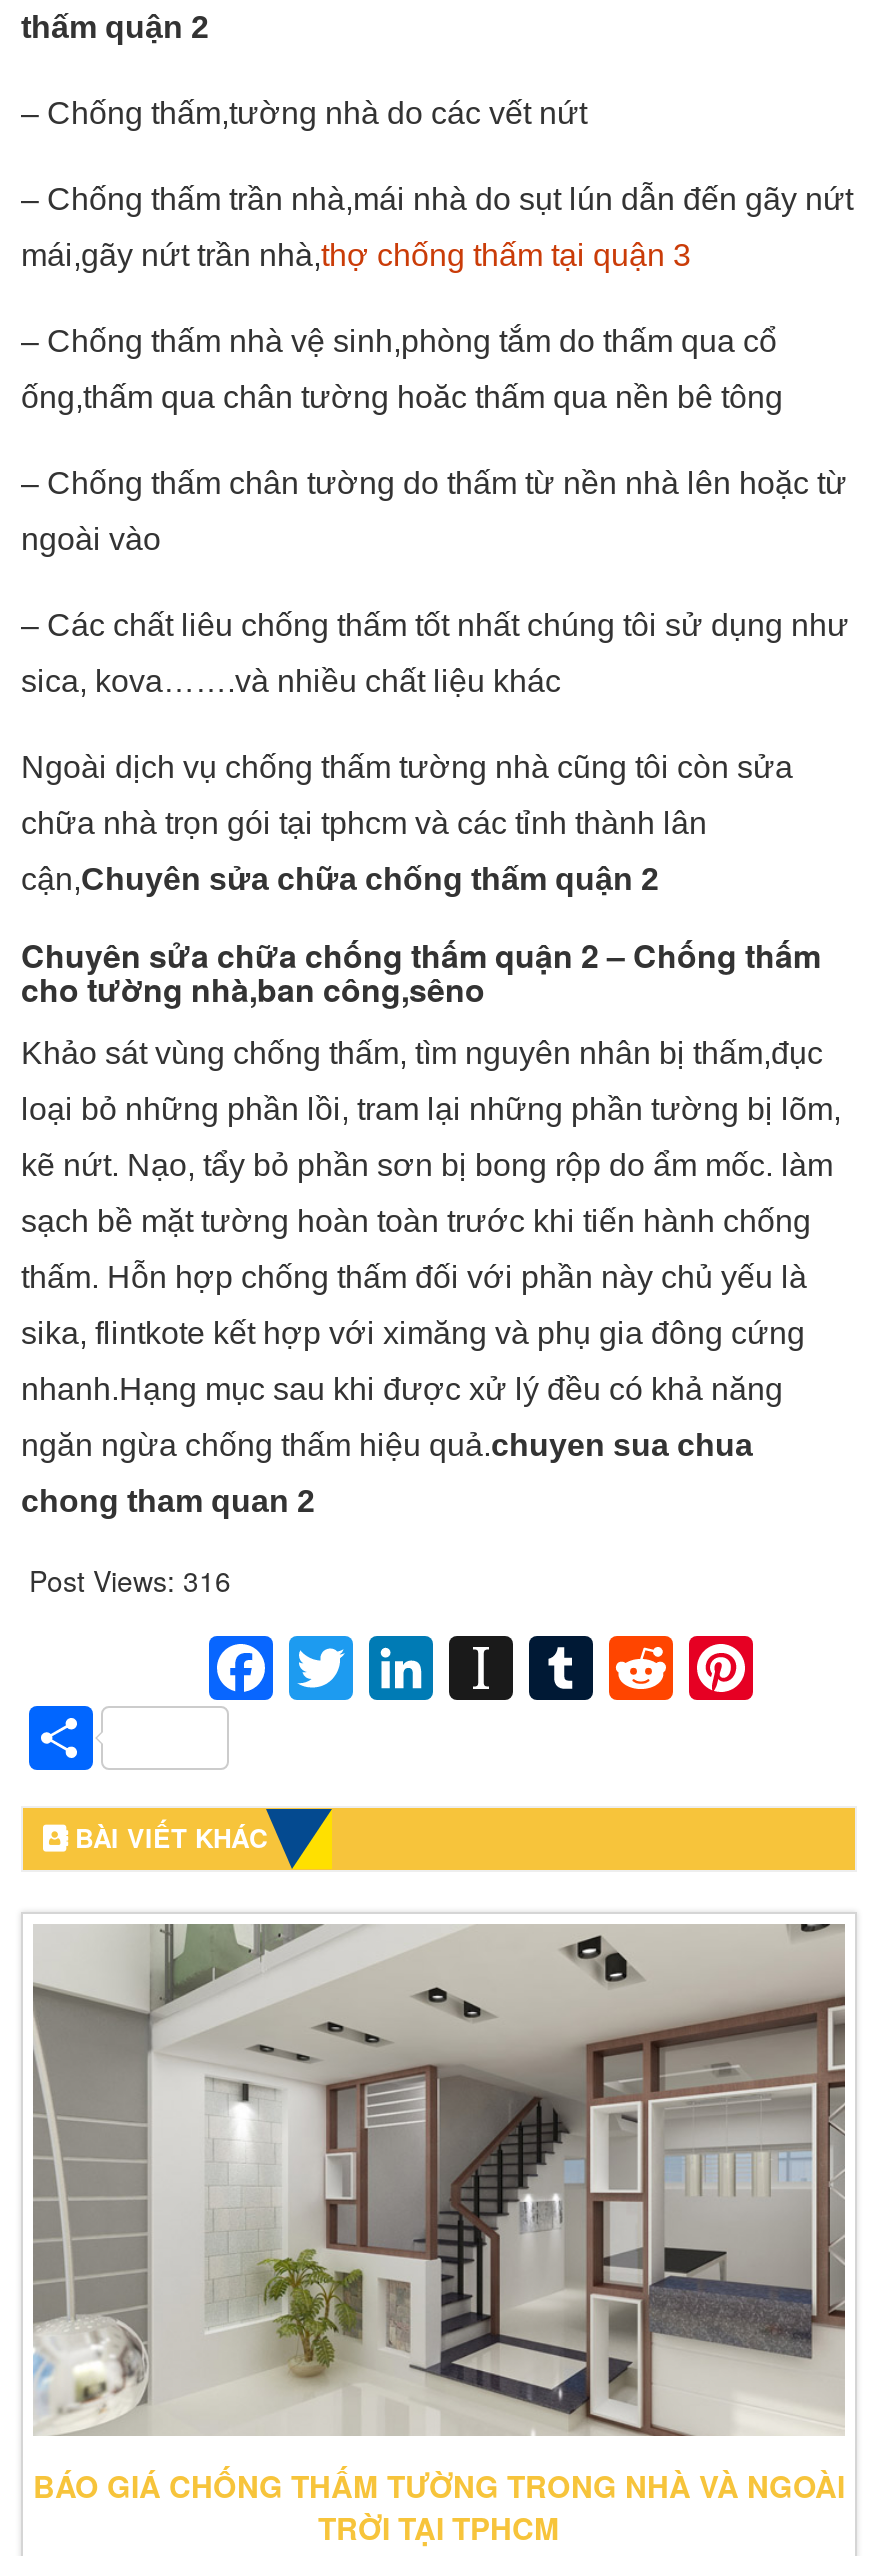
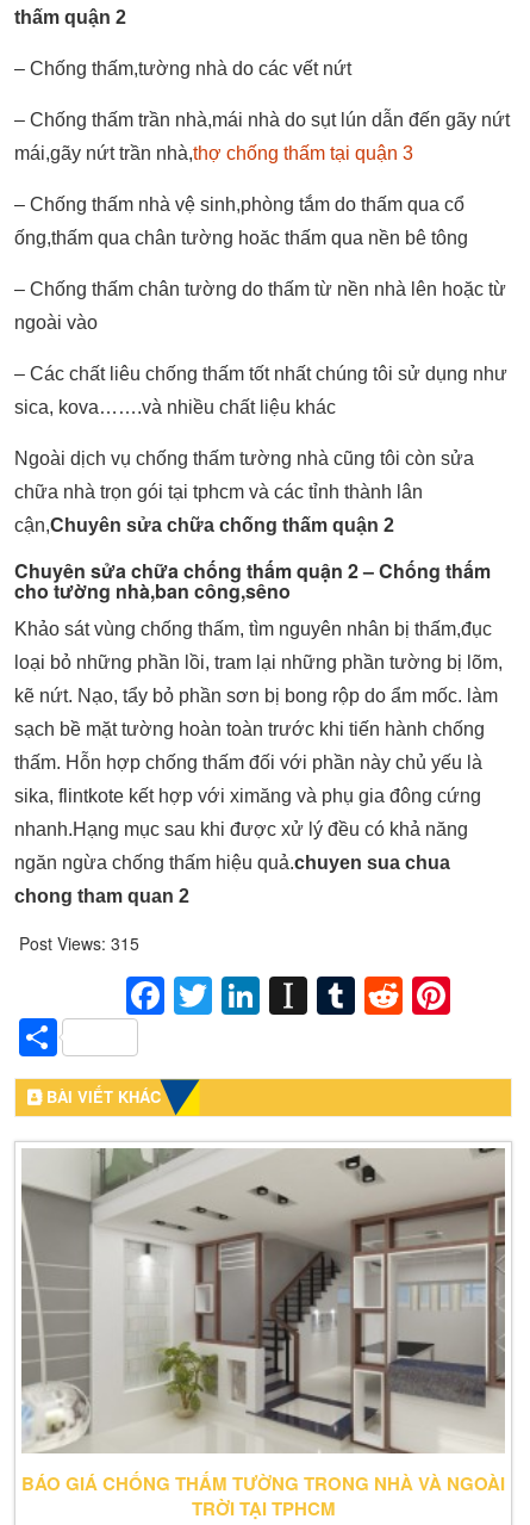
- Post Views: 316
+ Post Views: 315
